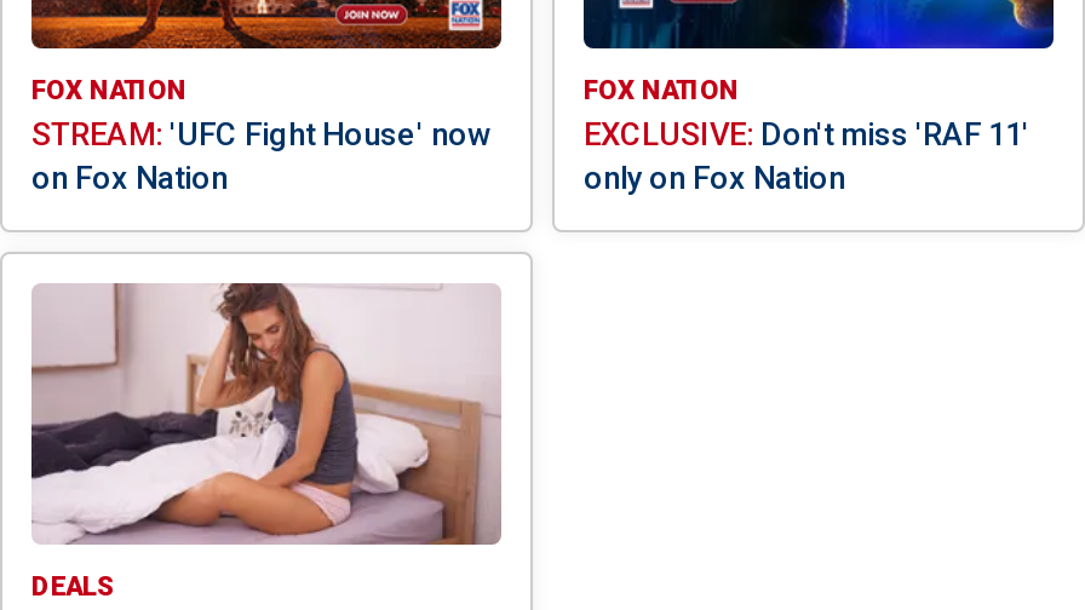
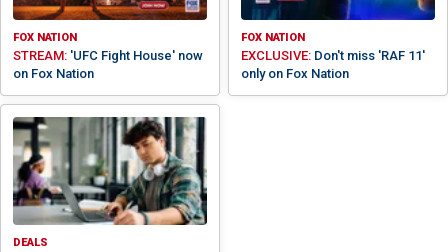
- [image]
+ [image]
